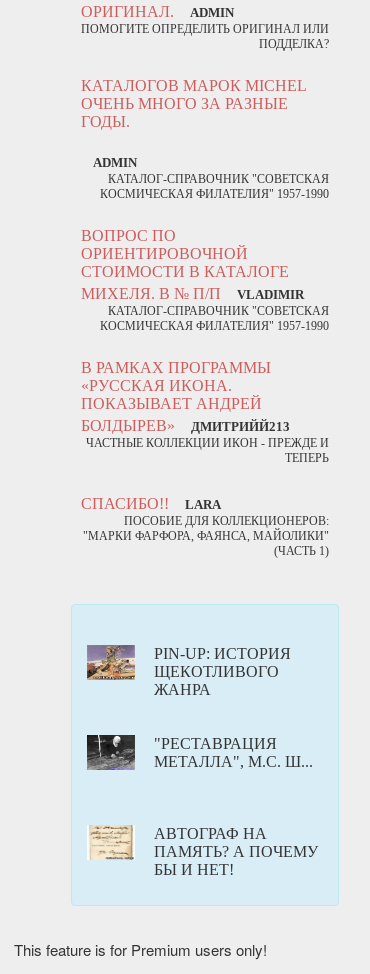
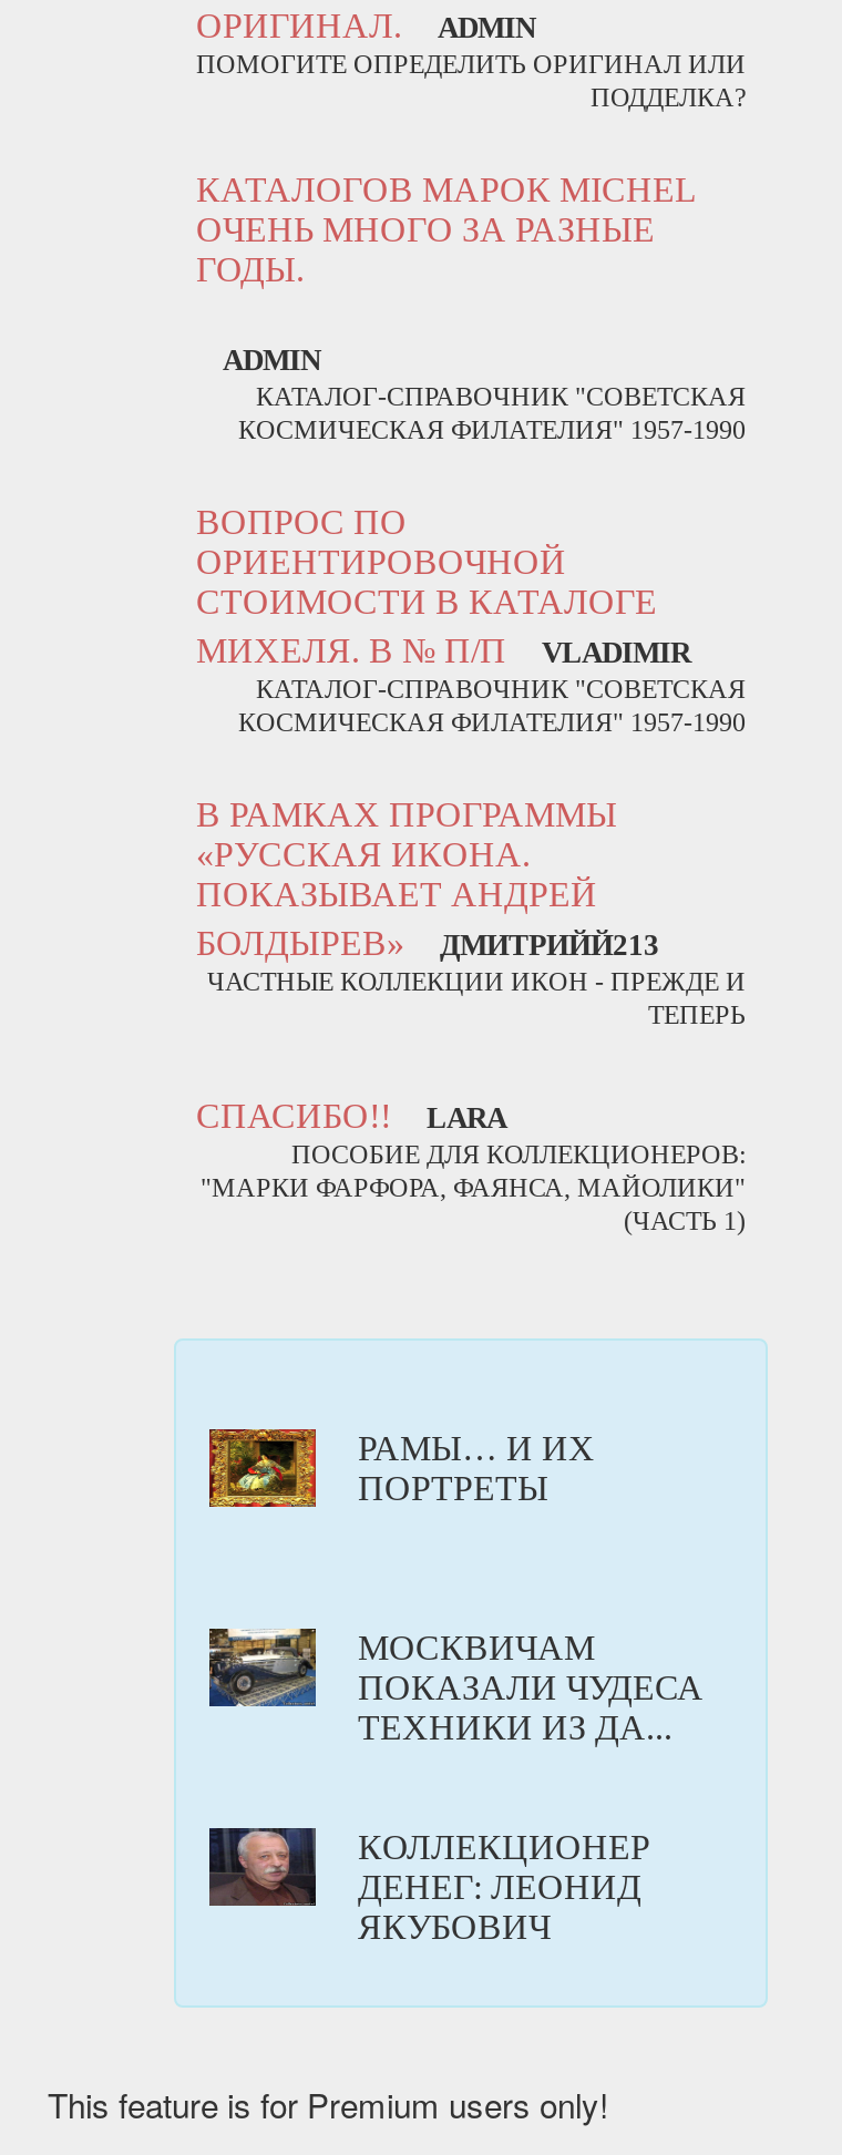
- [image]
- PIN-UP: ИСТОРИЯ
- ЩЕКОТЛИВОГО
- ЖАНРА
+ [image]
+ РАМЫ… И ИХ
+ ПОРТРЕТЫ

- [image]
- "РЕСТАВРАЦИЯ
- МЕТАЛЛА", М.С. Ш...
+ [image]
+ МОСКВИЧАМ
+ ПОКАЗАЛИ ЧУДЕСА
+ ТЕХНИКИ ИЗ ДА...

- [image]
- АВТОГРАФ НА
- ПАМЯТЬ? А ПОЧЕМУ
- БЫ И НЕТ!
+ [image]
+ КОЛЛЕКЦИОНЕР
+ ДЕНЕГ: ЛЕОНИД
+ ЯКУБОВИЧ
